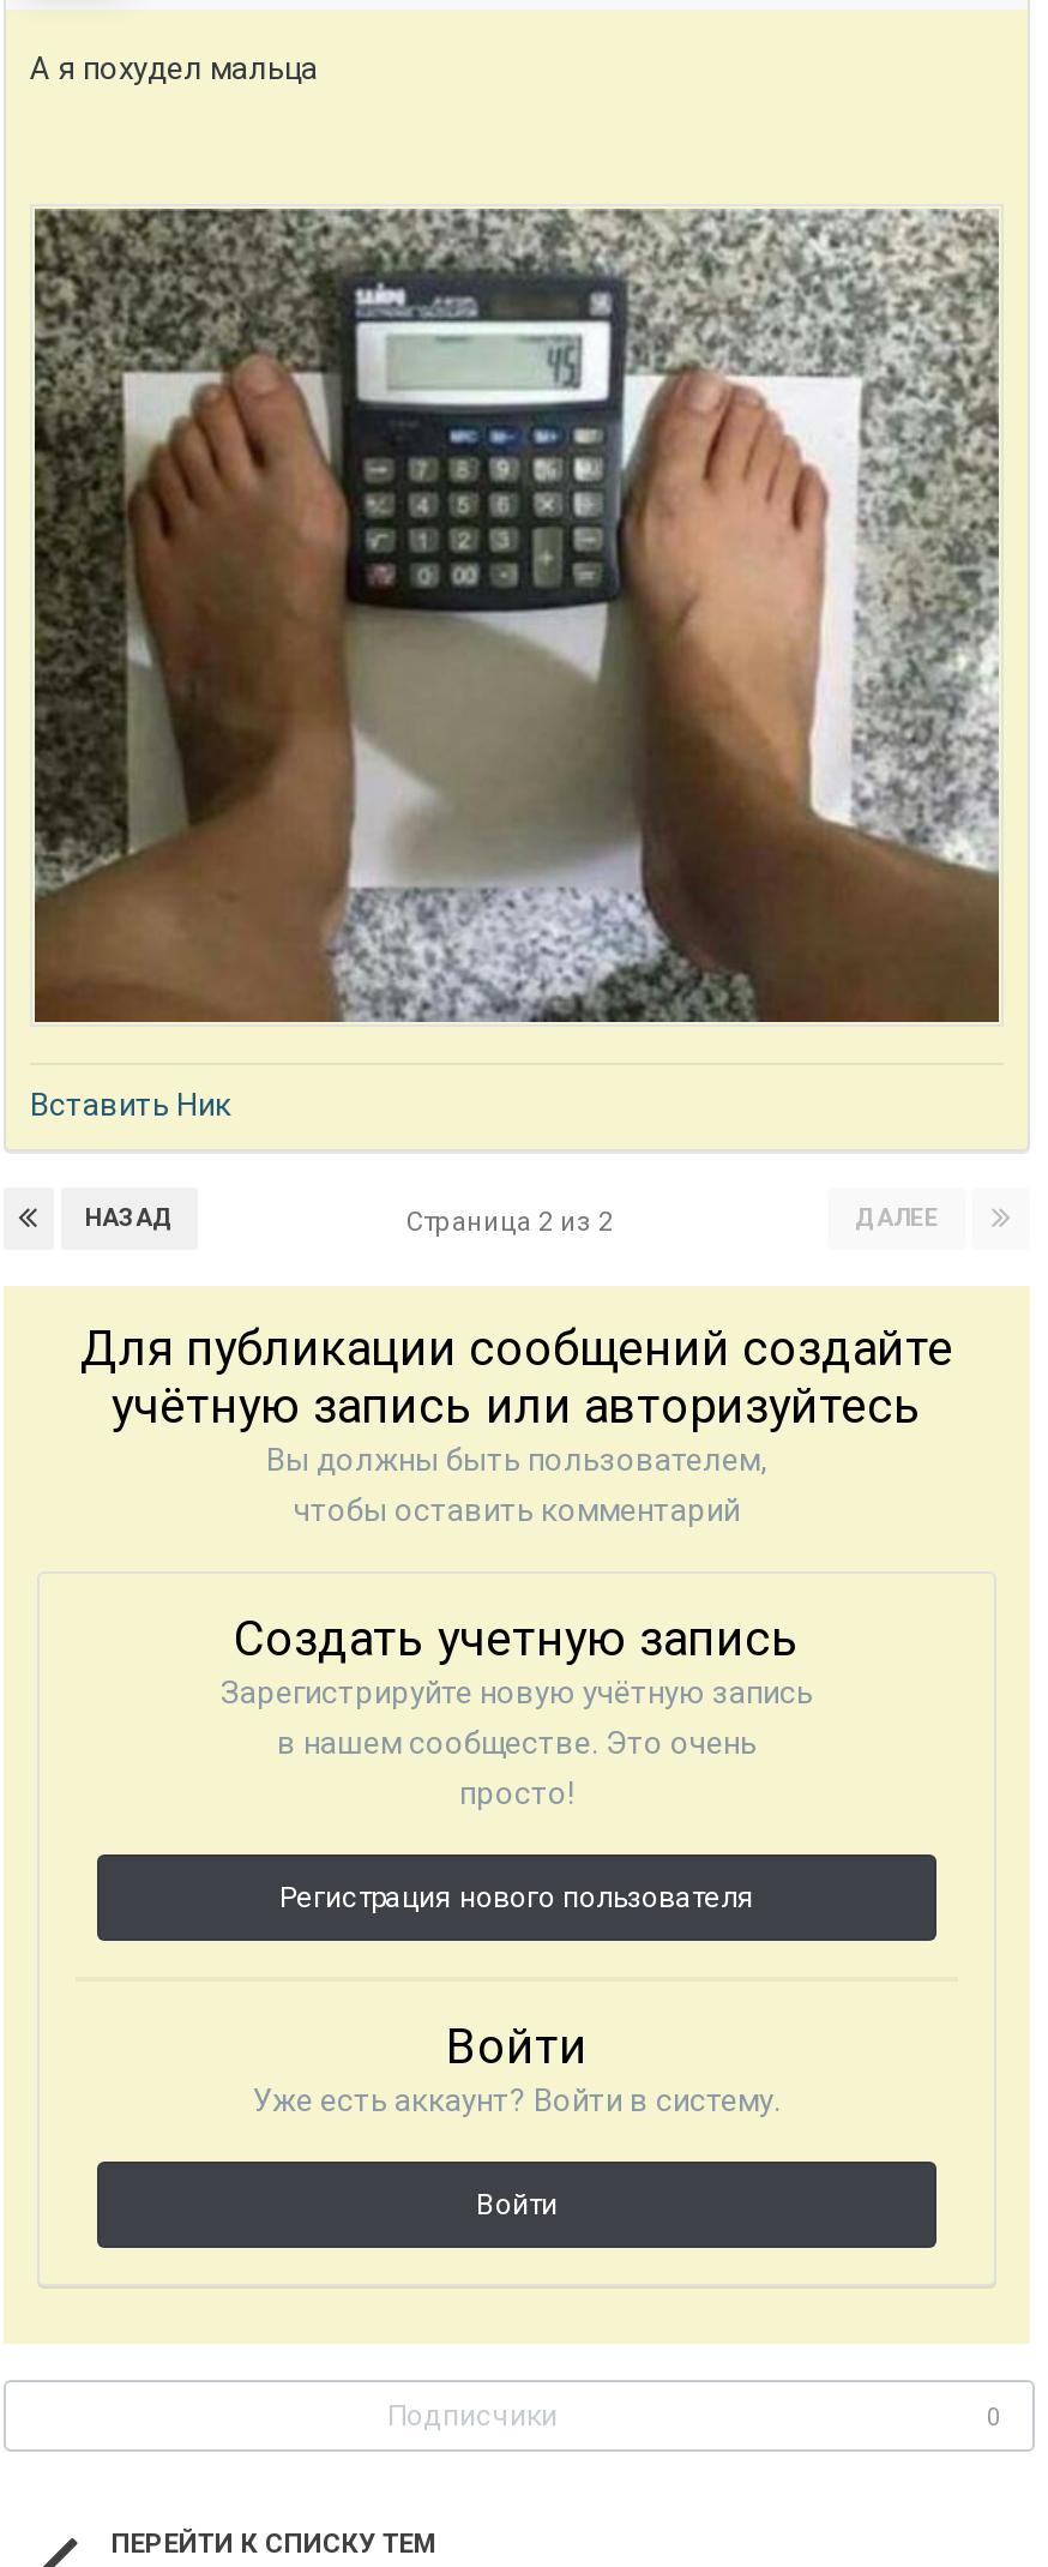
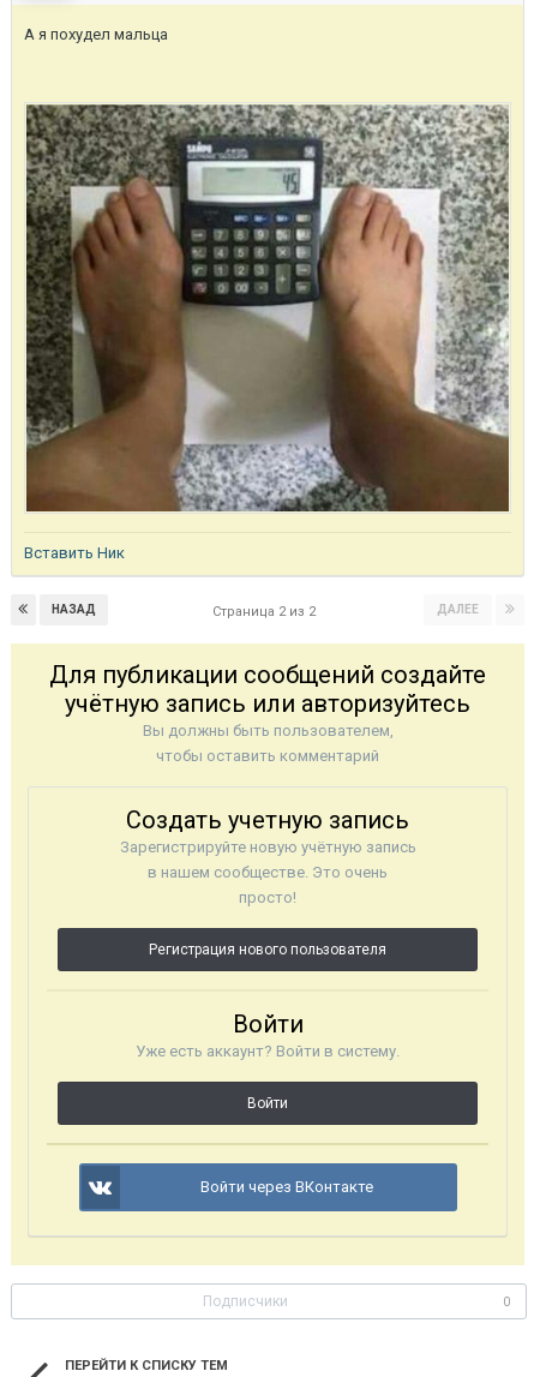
+ Войти через ВКонтакте
